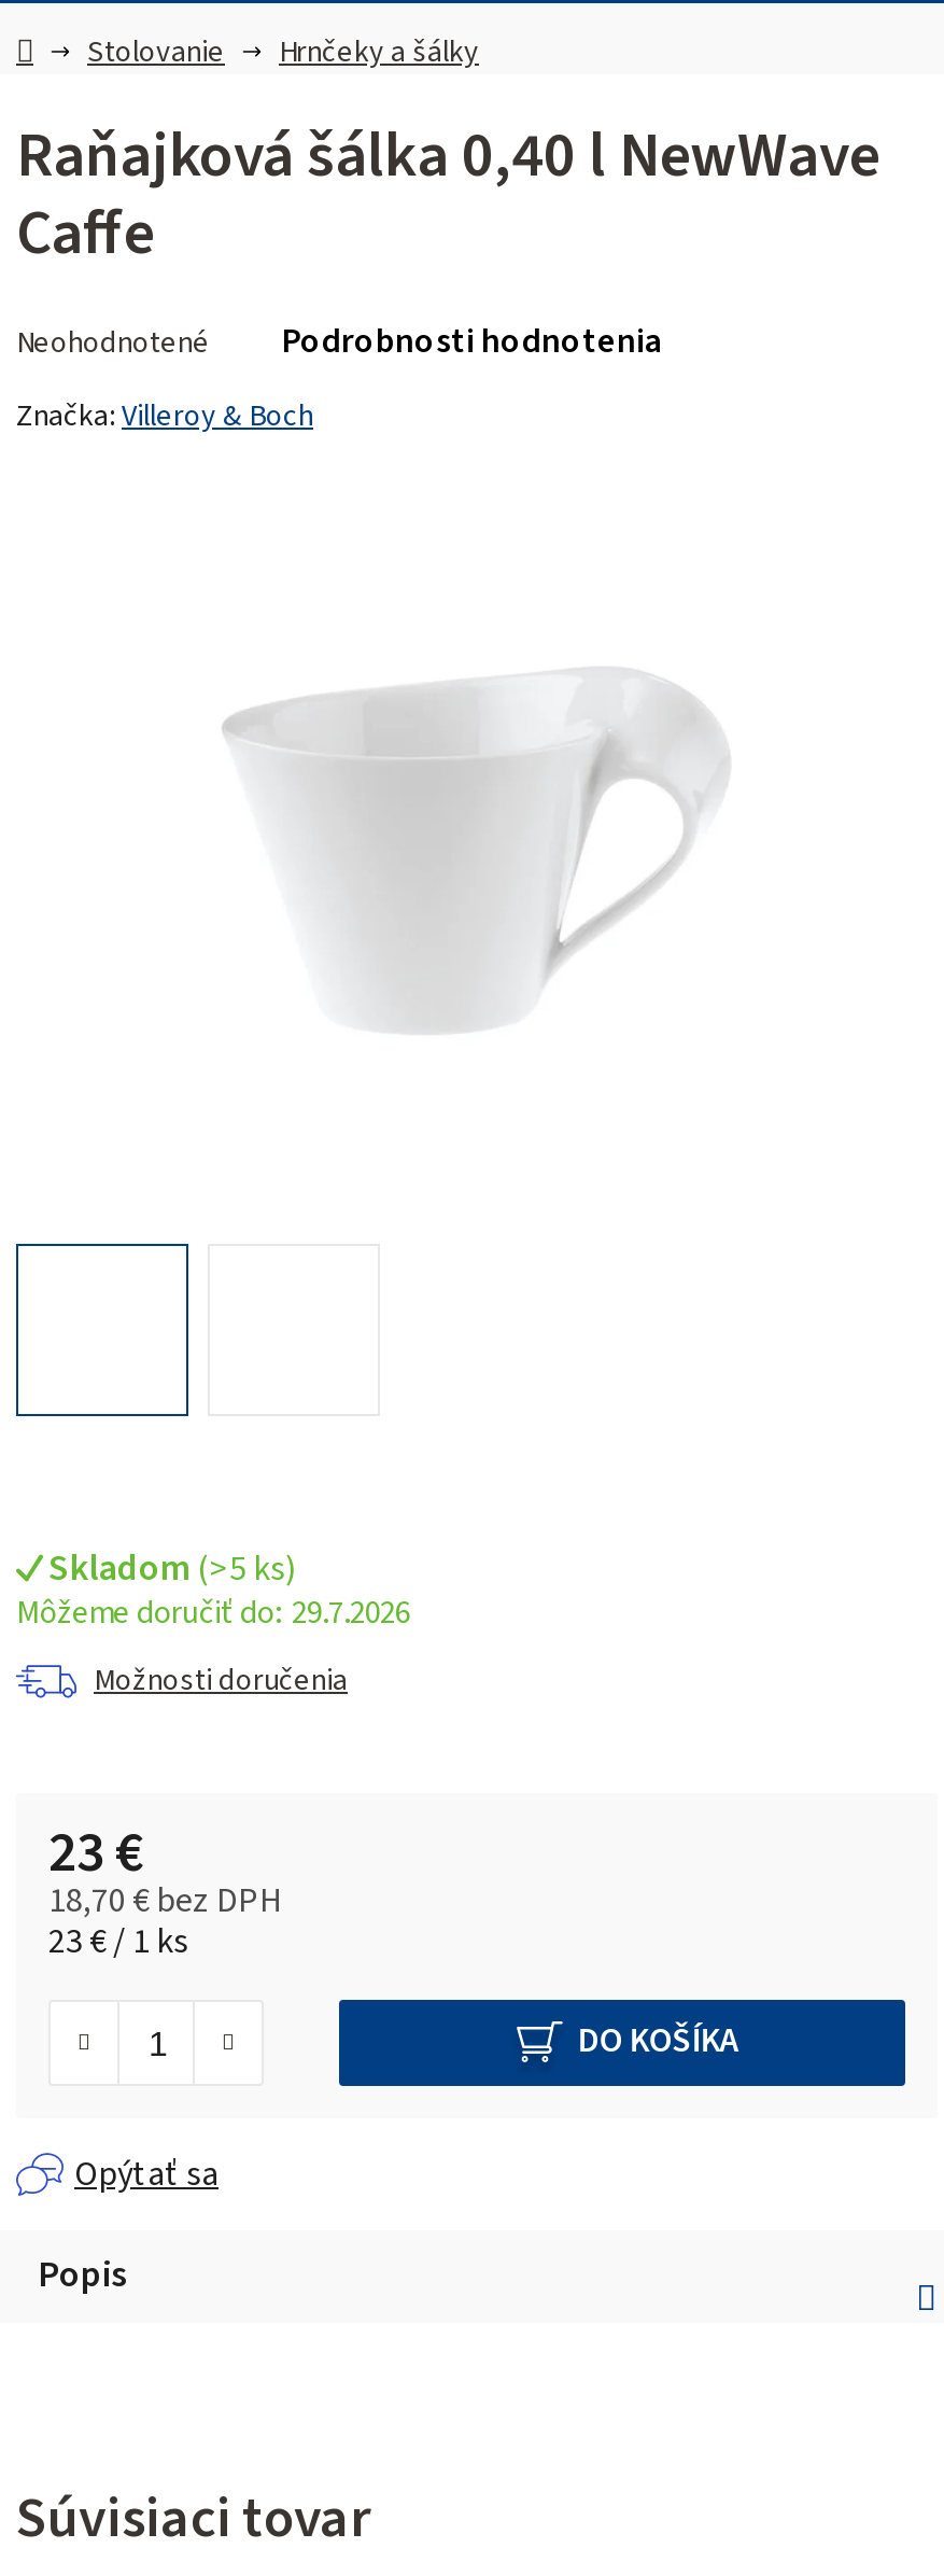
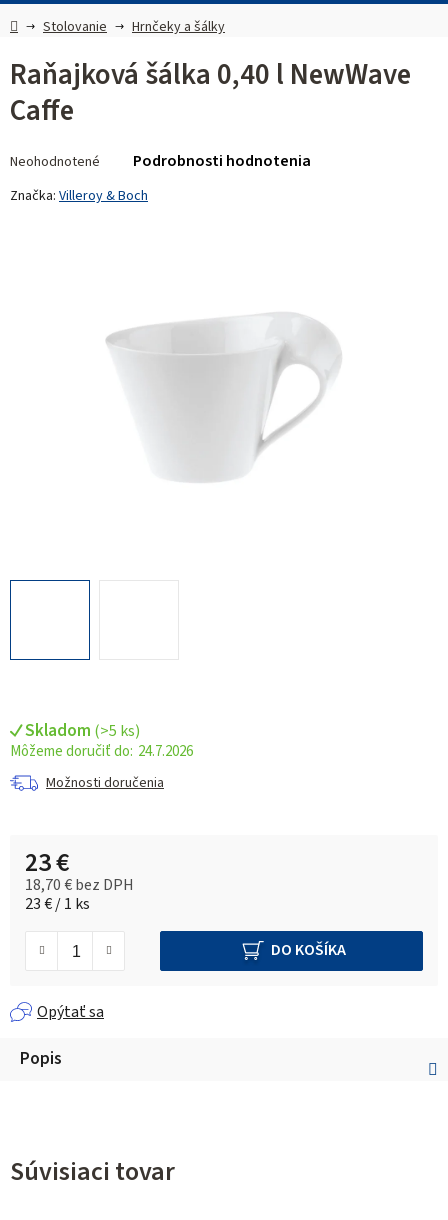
- 29.7.2026
+ 24.7.2026
